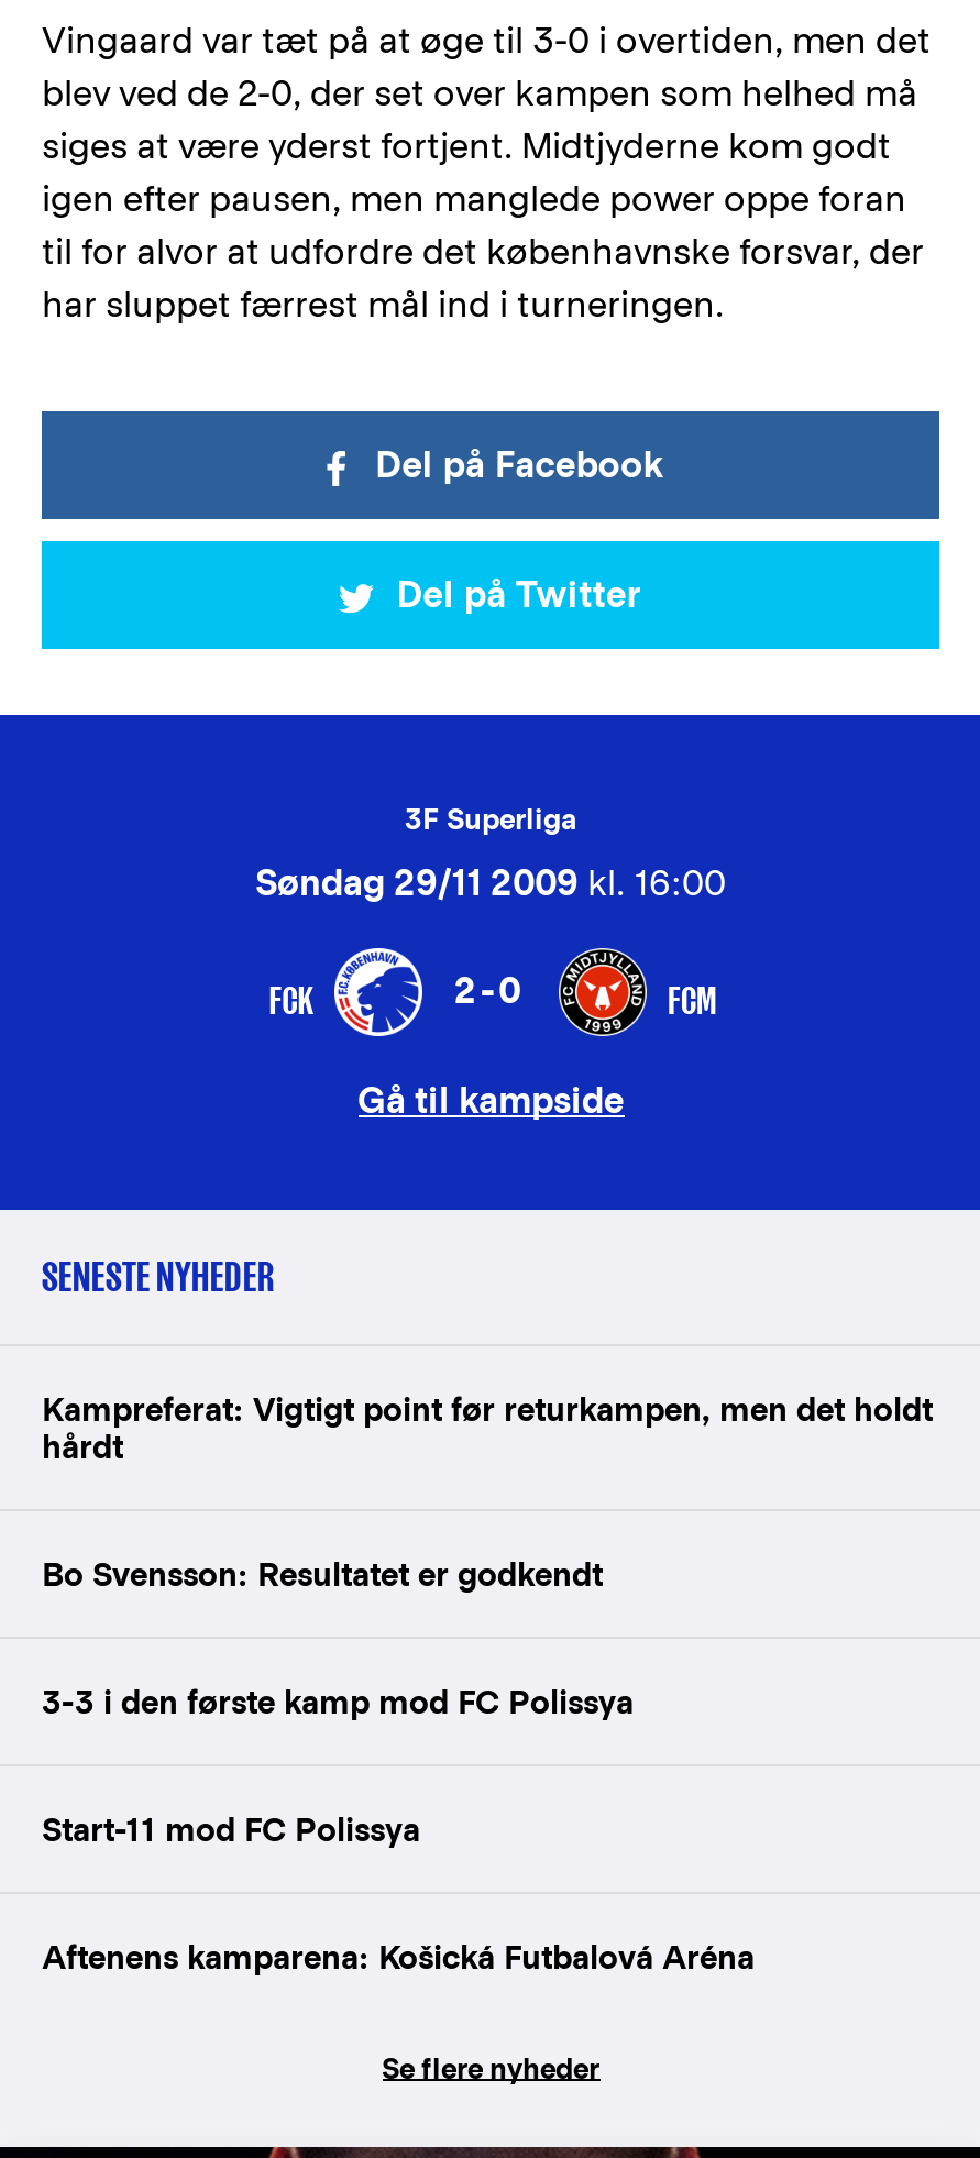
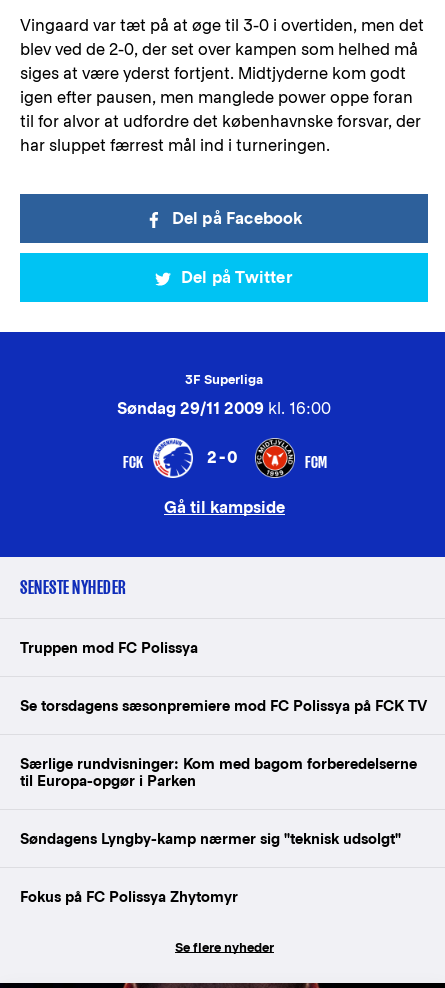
- Kampreferat: Vigtigt point før returkampen, men det holdt
- hårdt
+ Truppen mod FC Polissya

- Bo Svensson: Resultatet er godkendt
+ Se torsdagens sæsonpremiere mod FC Polissya på FCK TV

- 3-3 i den første kamp mod FC Polissya
+ Særlige rundvisninger: Kom med bagom forberedelserne
+ til Europa-opgør i Parken

- Start-11 mod FC Polissya
+ Søndagens Lyngby-kamp nærmer sig "teknisk udsolgt"

- Aftenens kamparena: Košická Futbalová Aréna
+ Fokus på FC Polissya Zhytomyr
